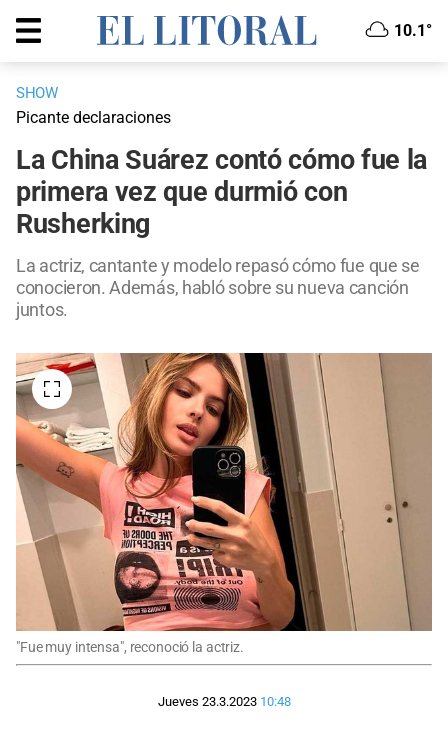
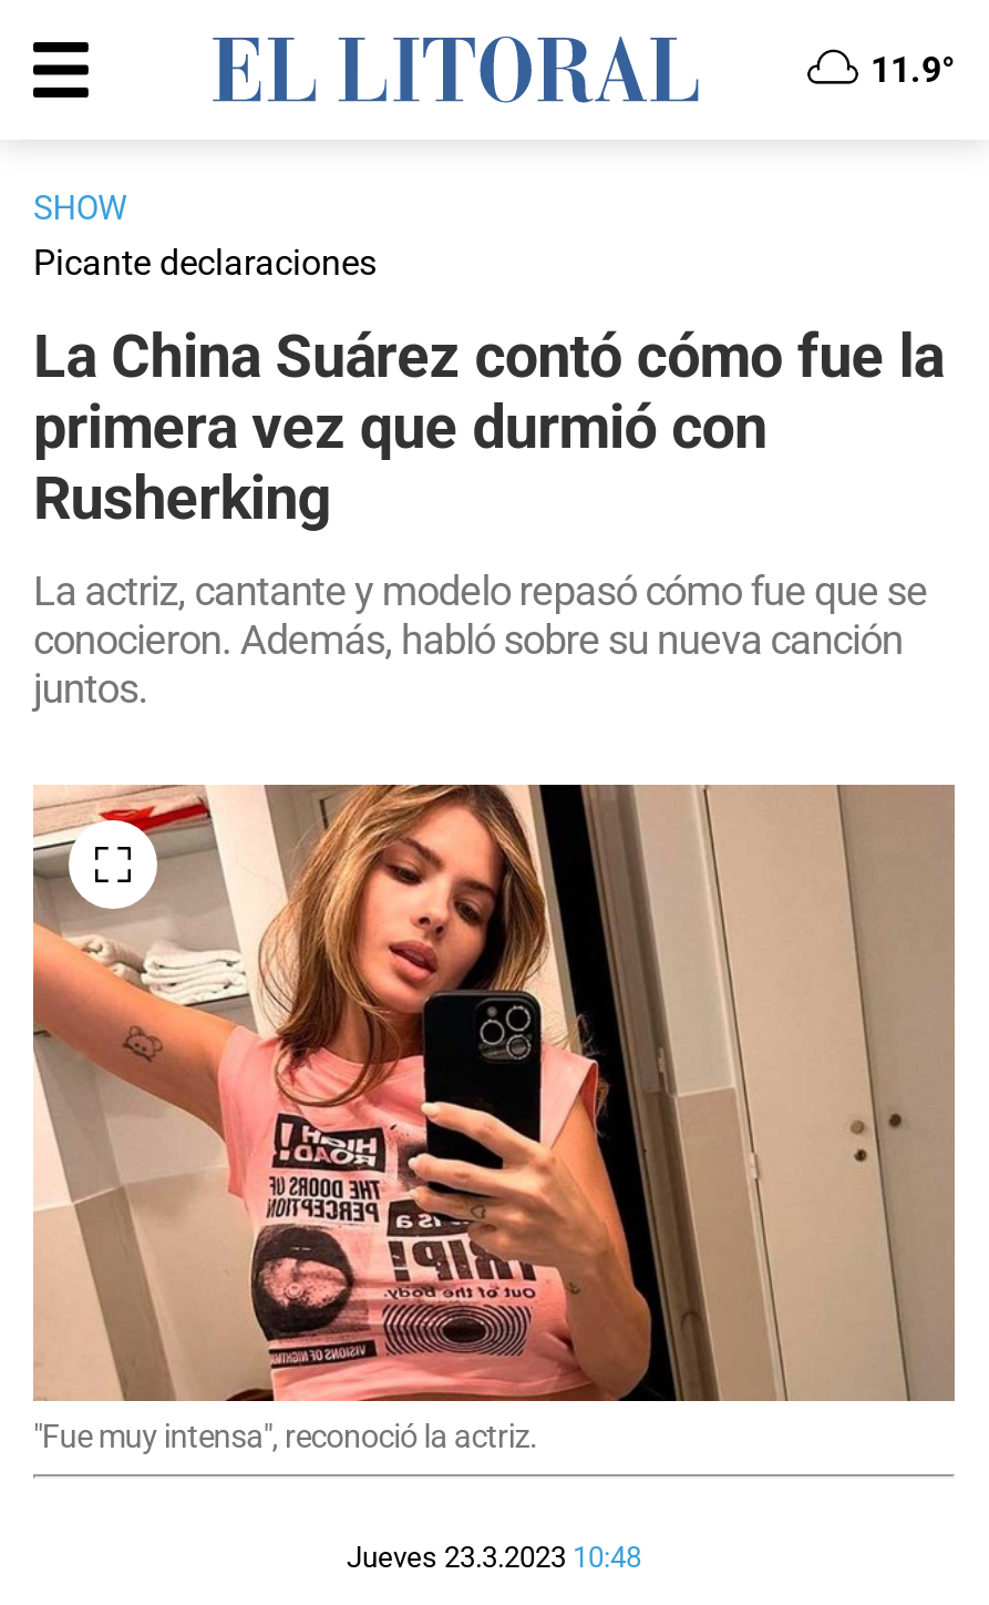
- 10.1°
+ 11.9°
